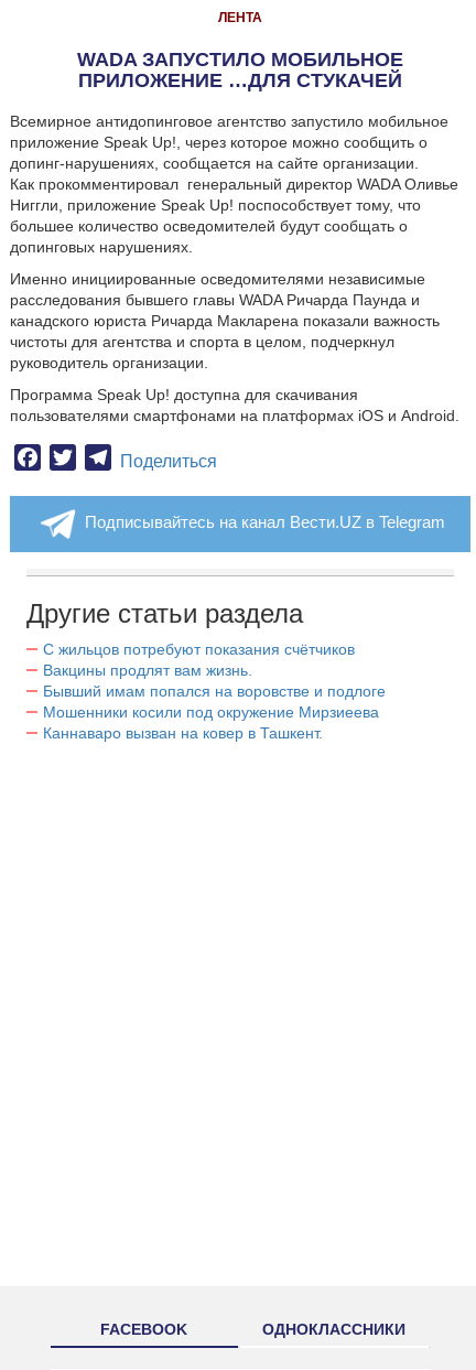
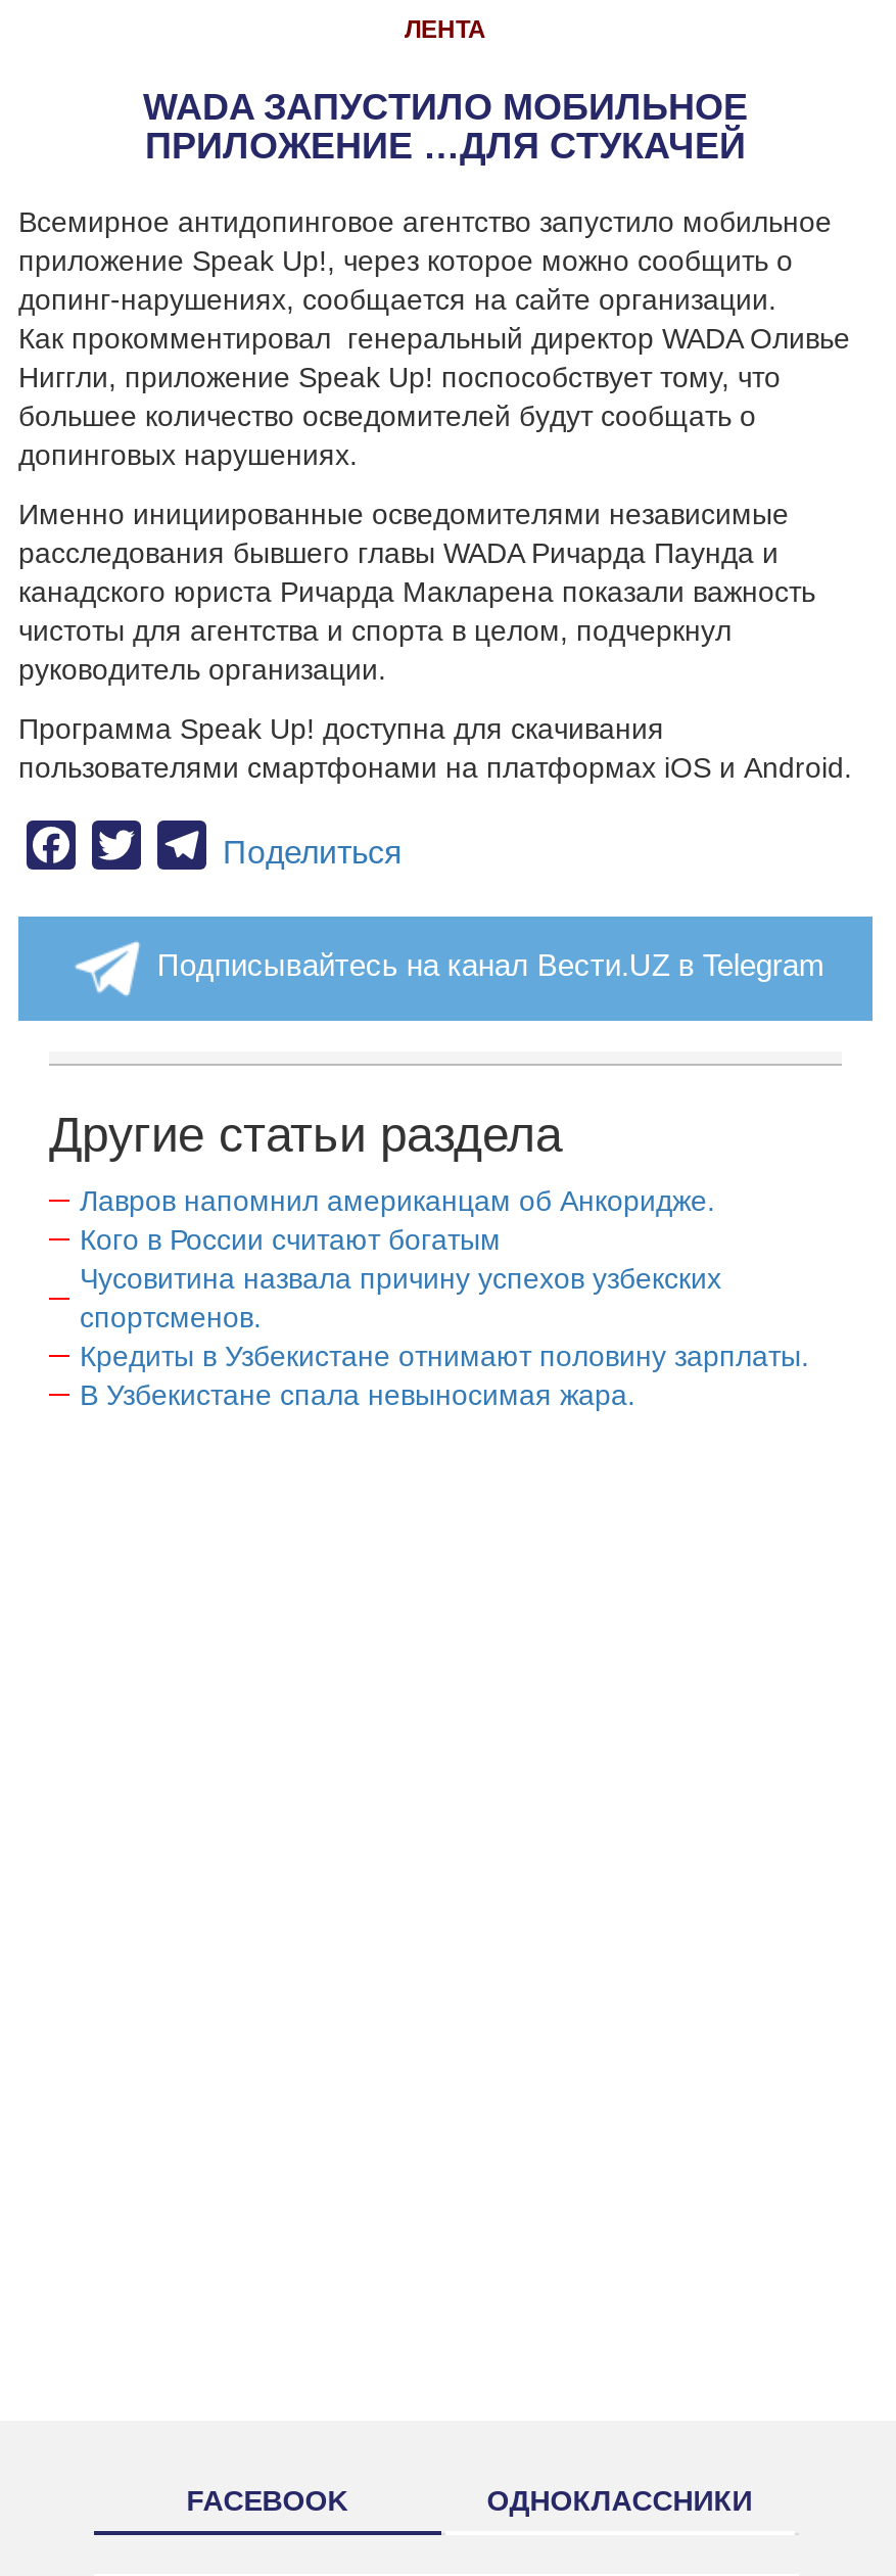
- С жильцов потребуют показания счётчиков
- Вакцины продлят вам жизнь.
- Бывший имам попался на воровстве и подлоге
- Мошенники косили под окружение Мирзиеева
- Каннаваро вызван на ковер в Ташкент.
+ Лавров напомнил американцам об Анкоридже.
+ Кого в России считают богатым
+ Чусовитина назвала причину успехов узбекских
+ спортсменов.
+ Кредиты в Узбекистане отнимают половину зарплаты.
+ В Узбекистане спала невыносимая жара.
